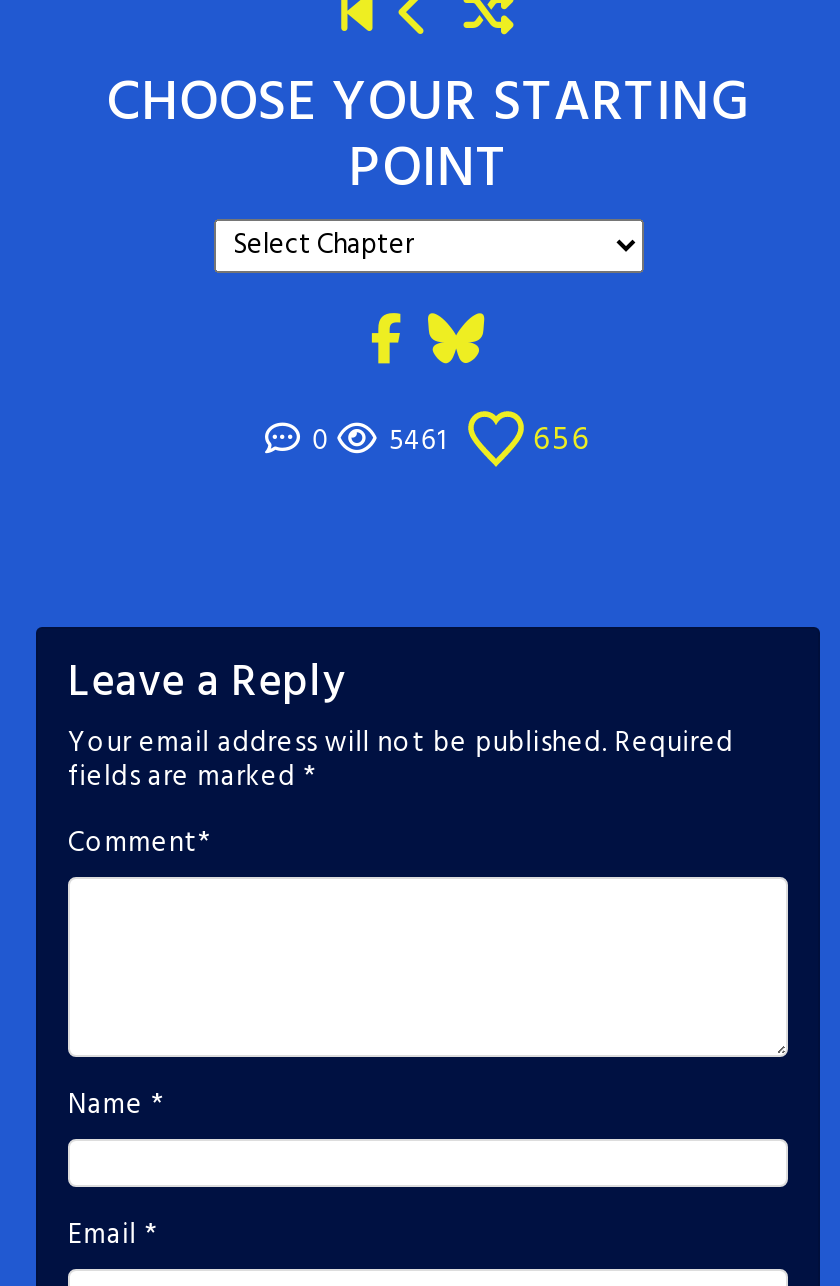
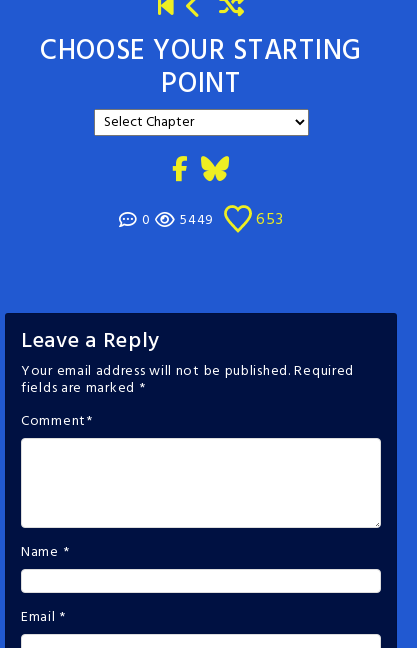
- 5461
+ 5449

- 656
+ 653
